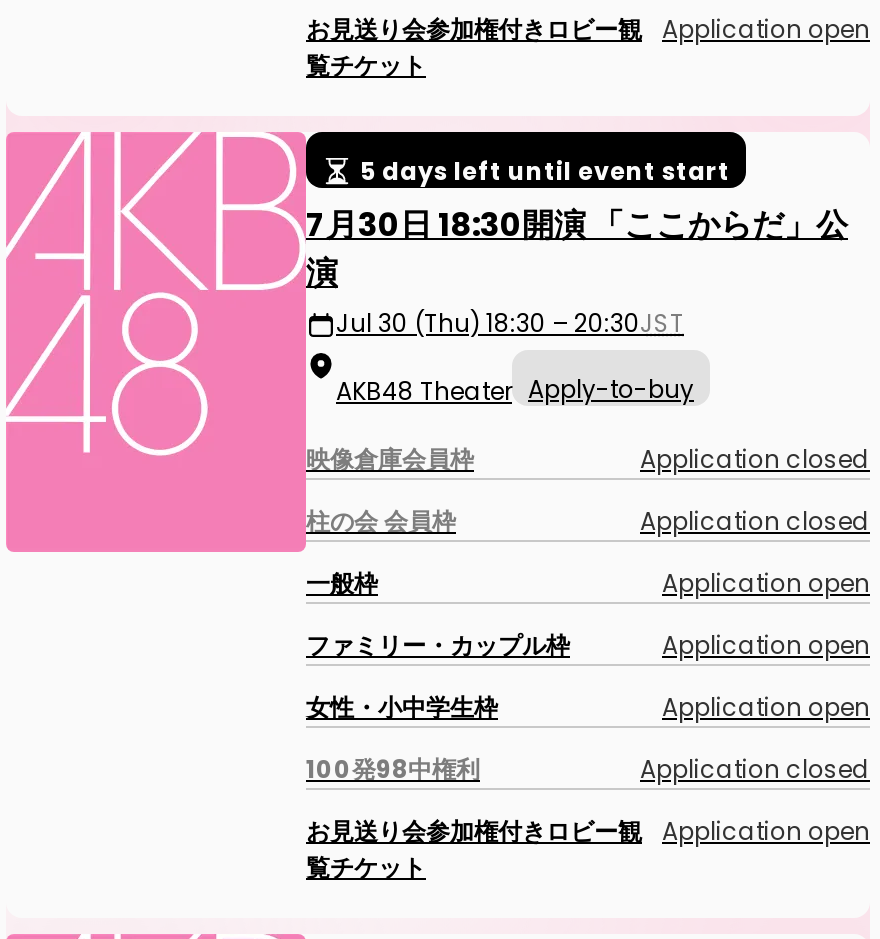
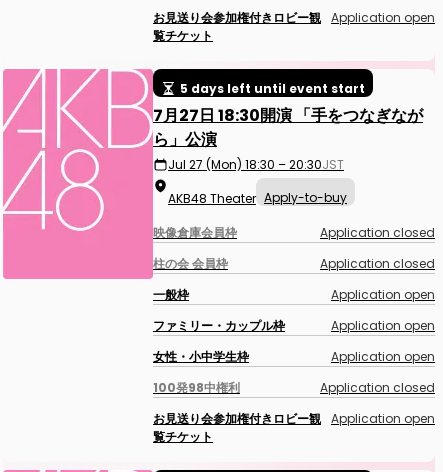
- 7月30日 18:30開演 「ここからだ」公
- 演
- Jul 30 (Thu) 18:30 – 20:30JST
+ 7月27日 18:30開演 「手をつなぎなが
+ ら」公演
+ Jul 27 (Mon) 18:30 – 20:30JST
